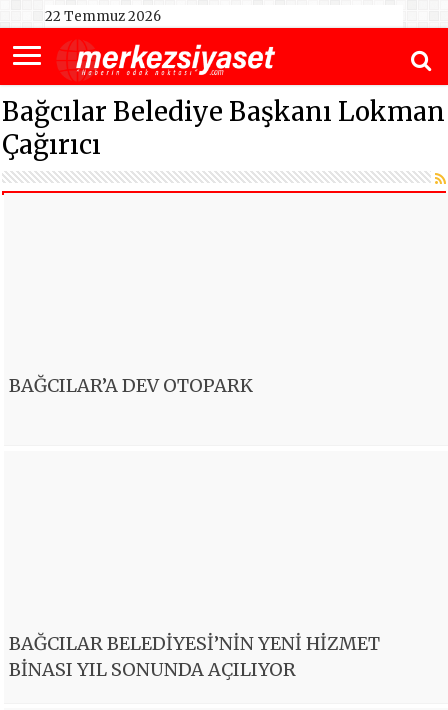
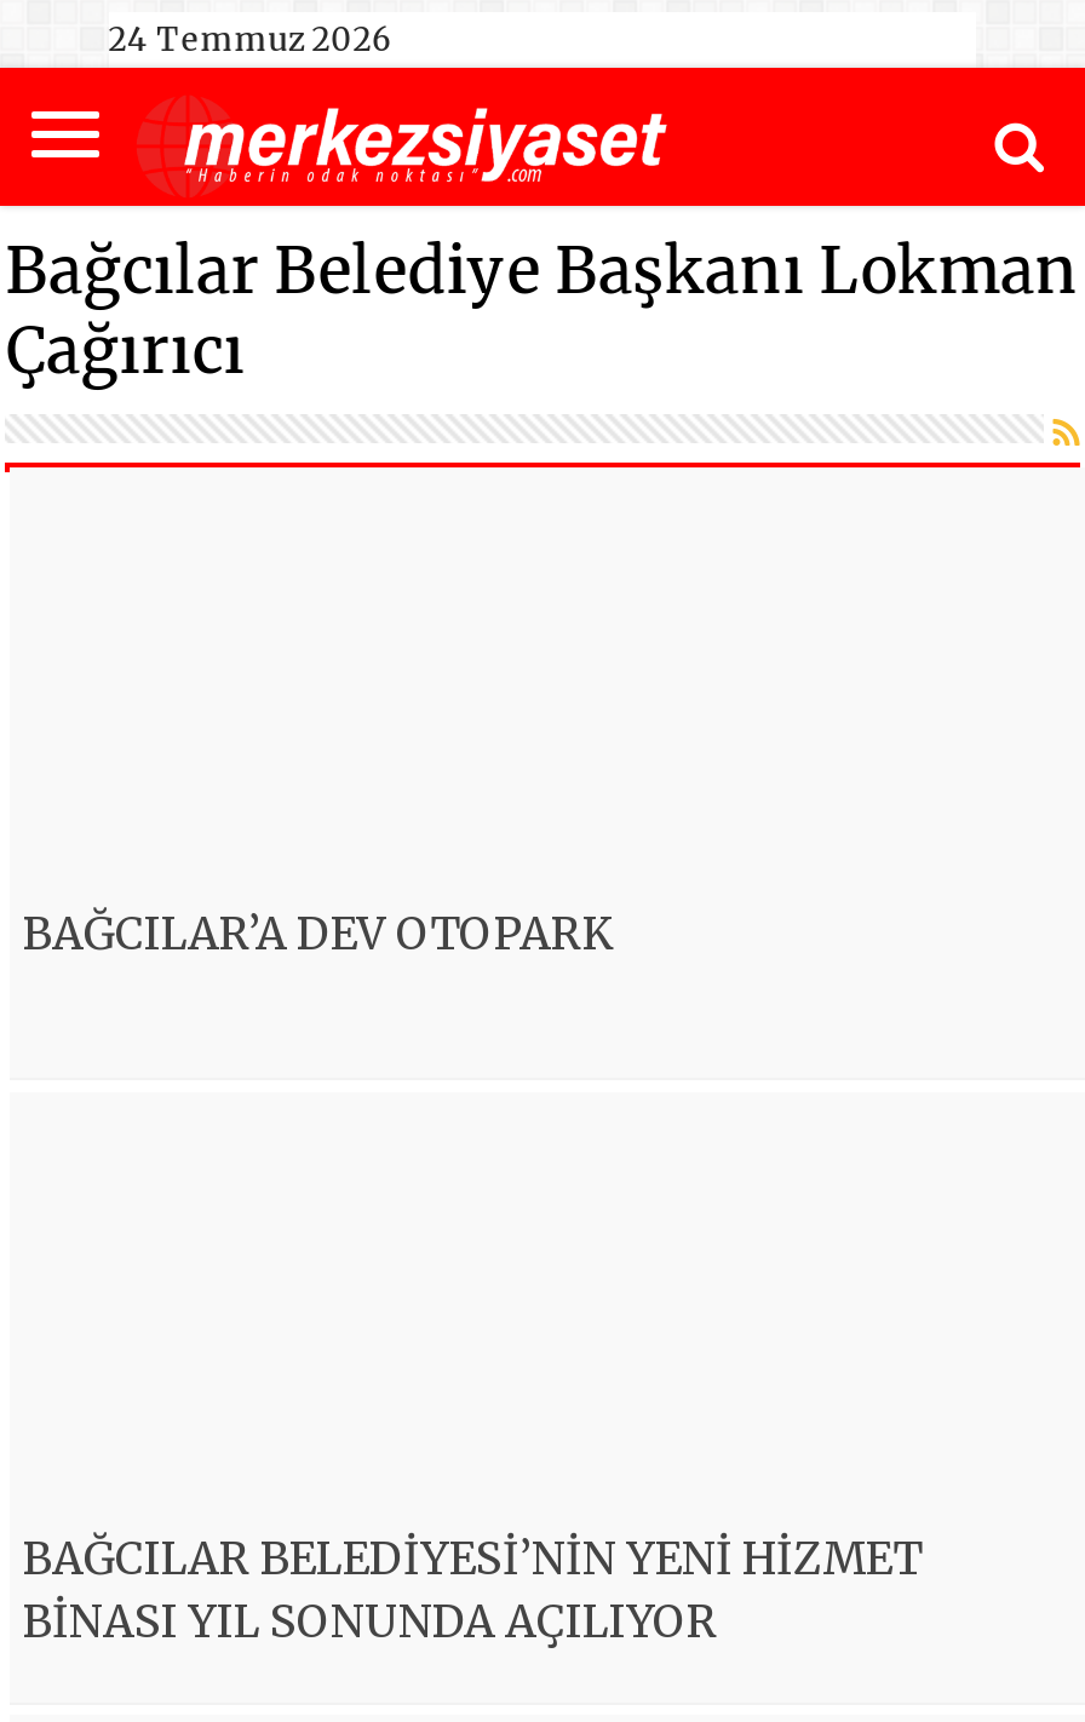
- 22 Temmuz 2026
+ 24 Temmuz 2026
